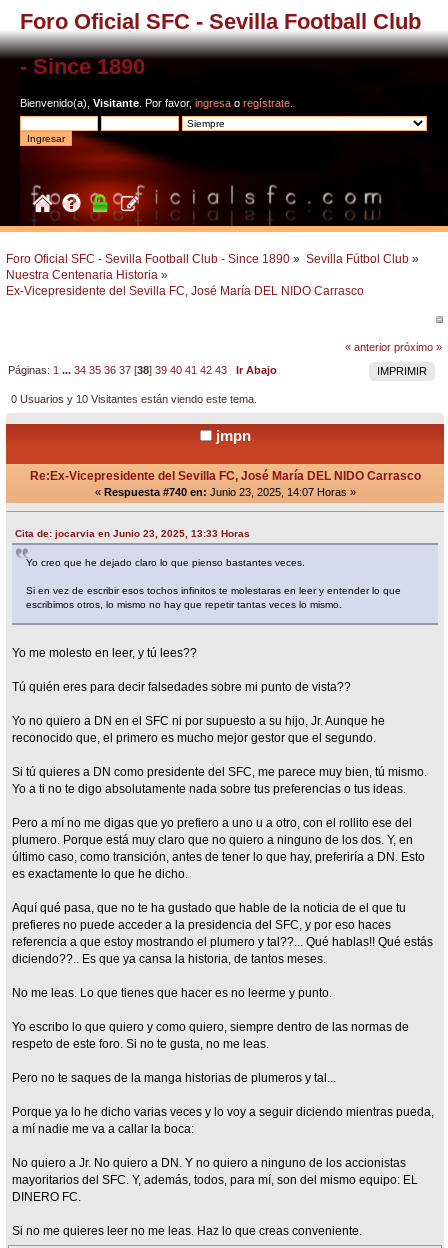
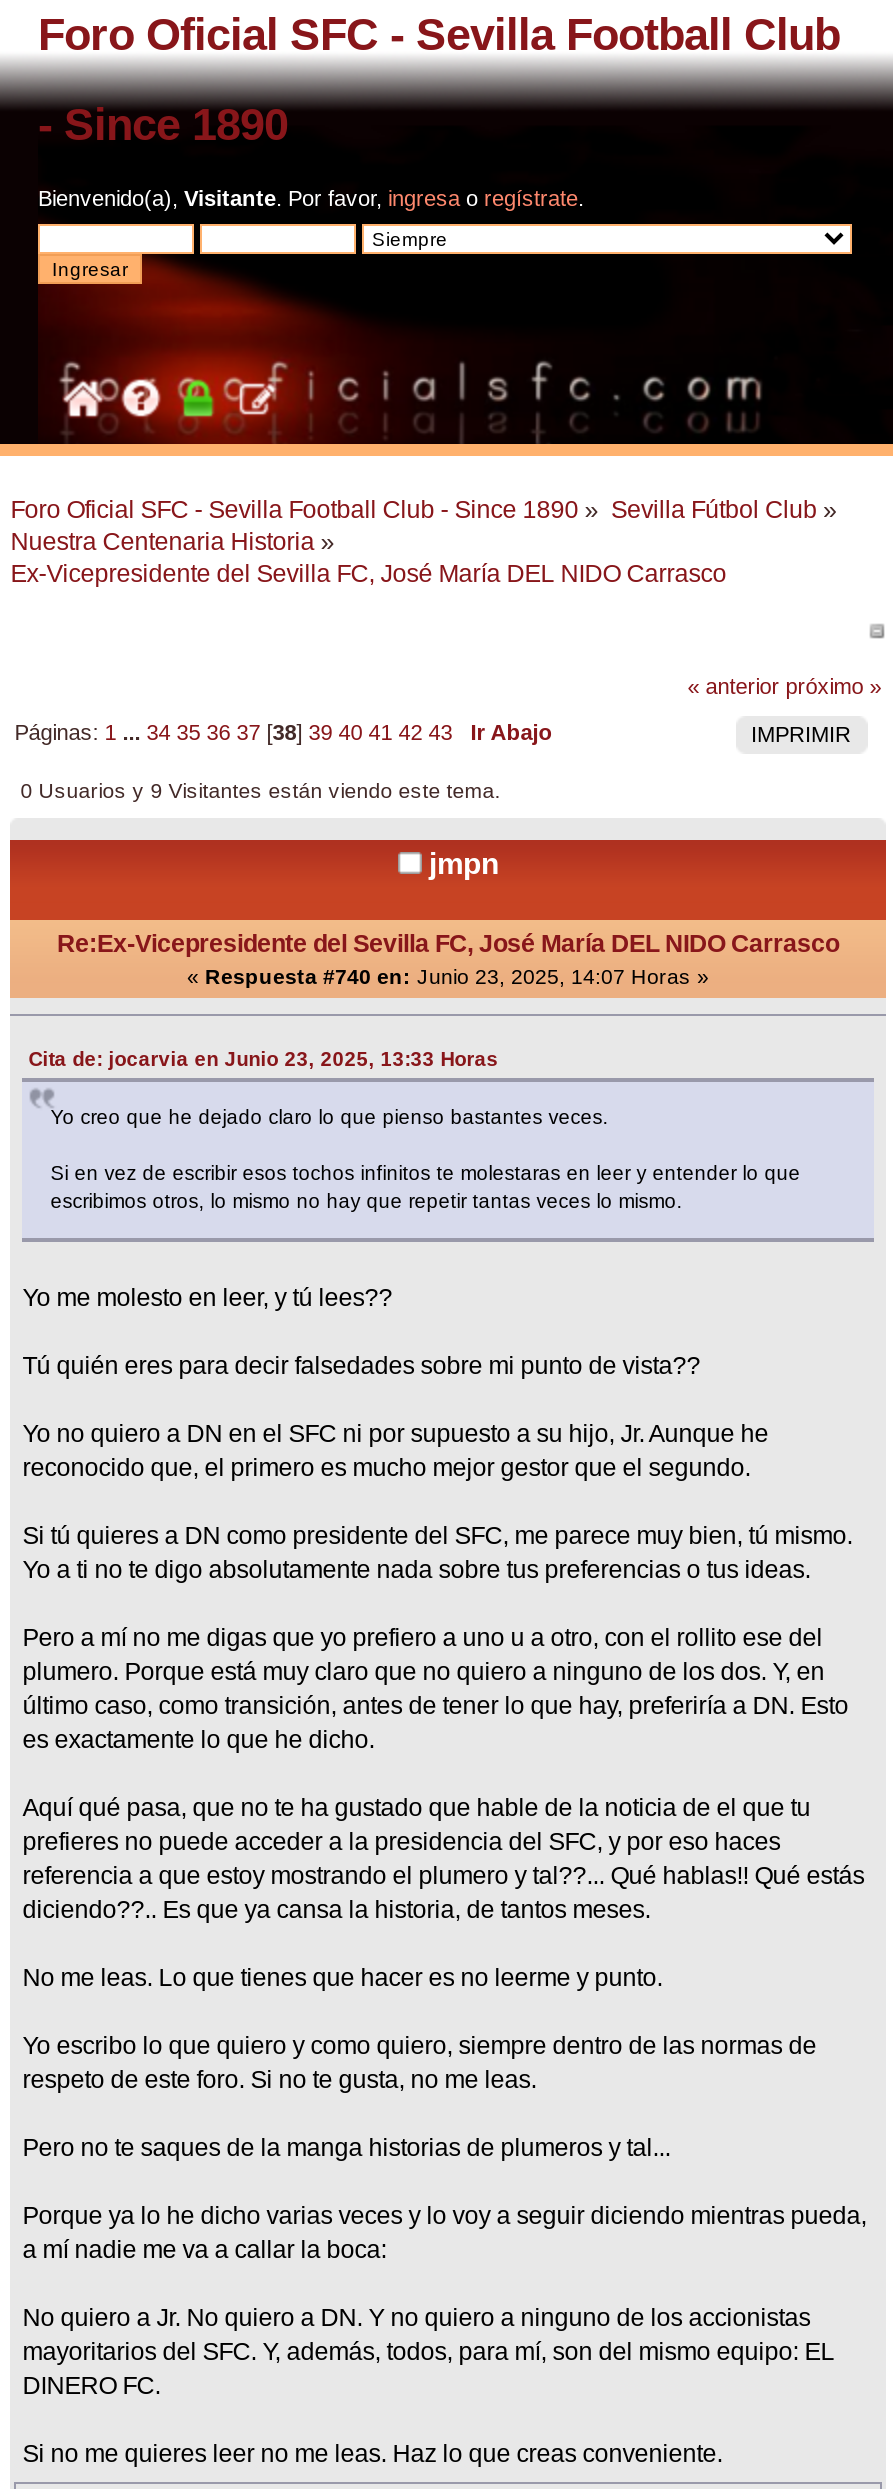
- 0 Usuarios y 10 Visitantes están viendo este tema.
+ 0 Usuarios y 9 Visitantes están viendo este tema.
